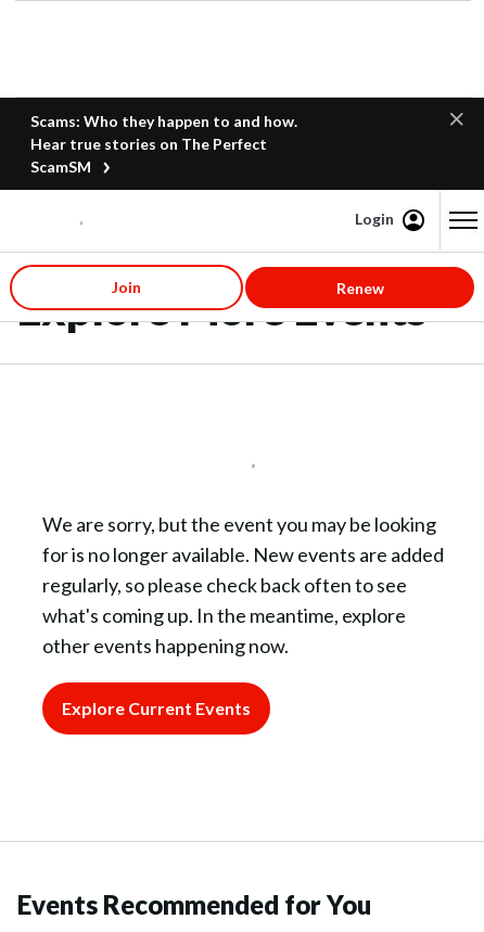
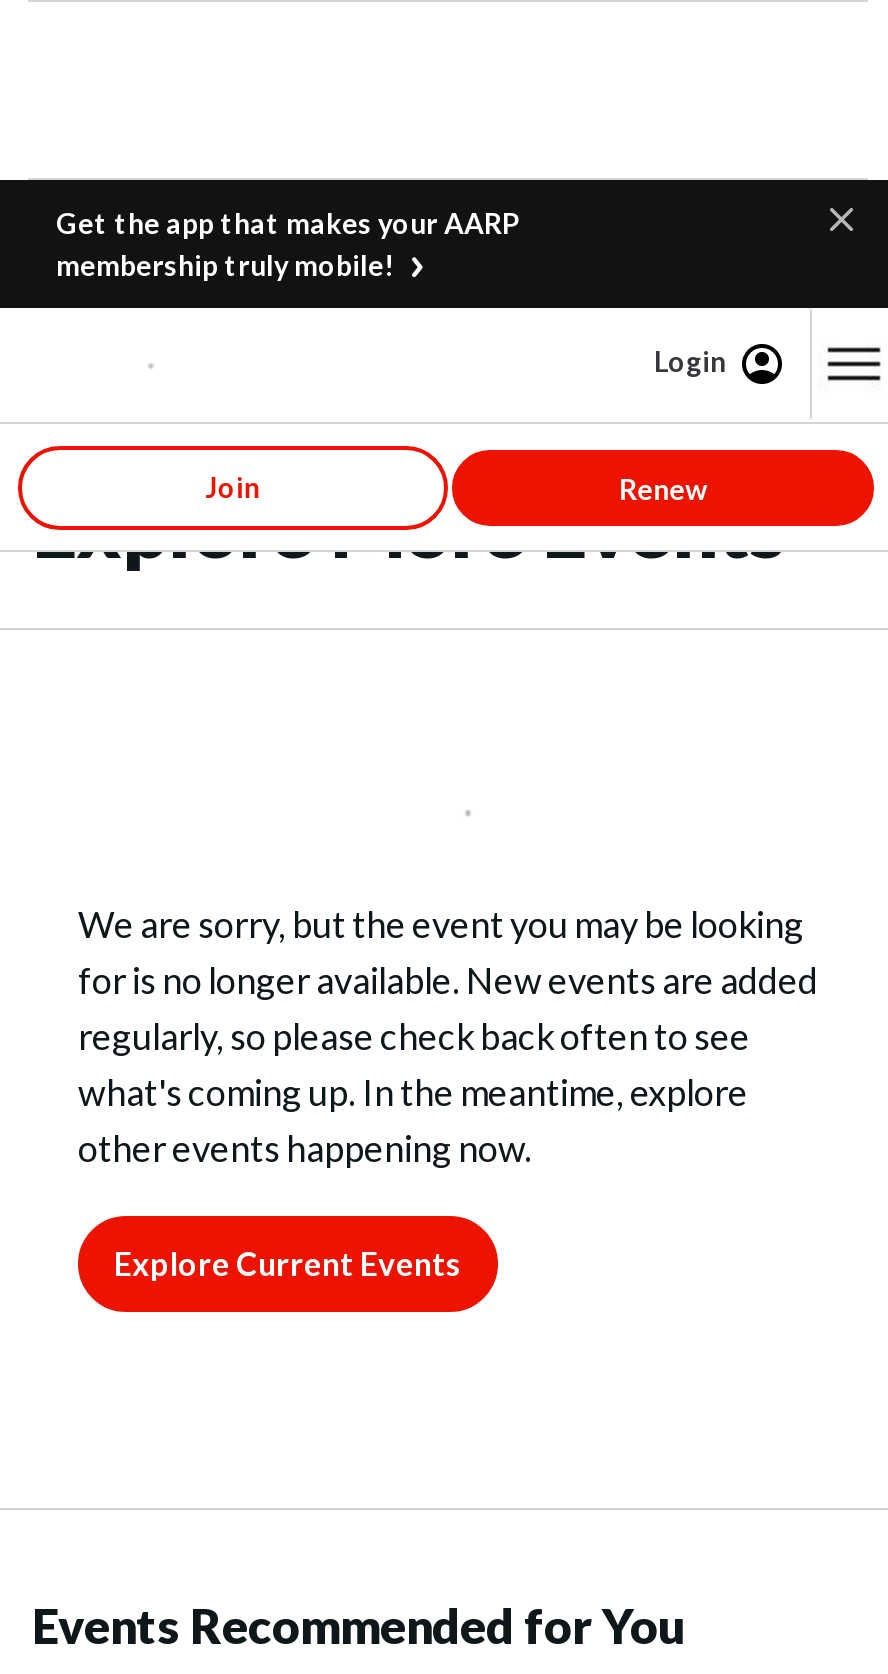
- Scams: Who they happen to and how.
- Hear true stories on The Perfect
- ScamSM
+ Get the app that makes your AARP
+ membership truly mobile!
